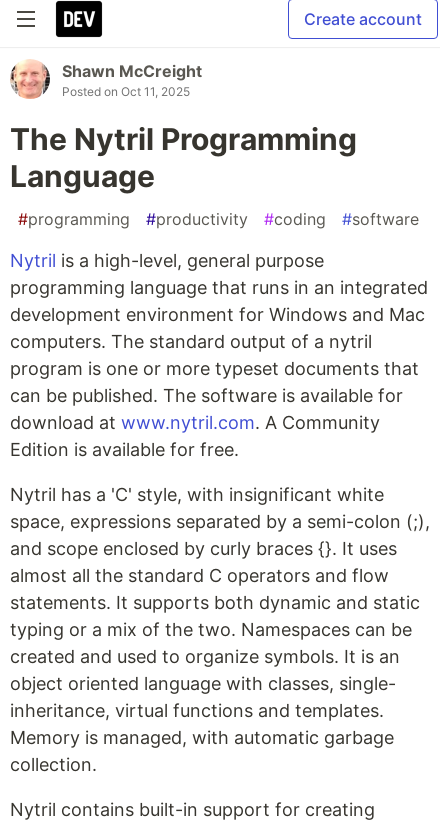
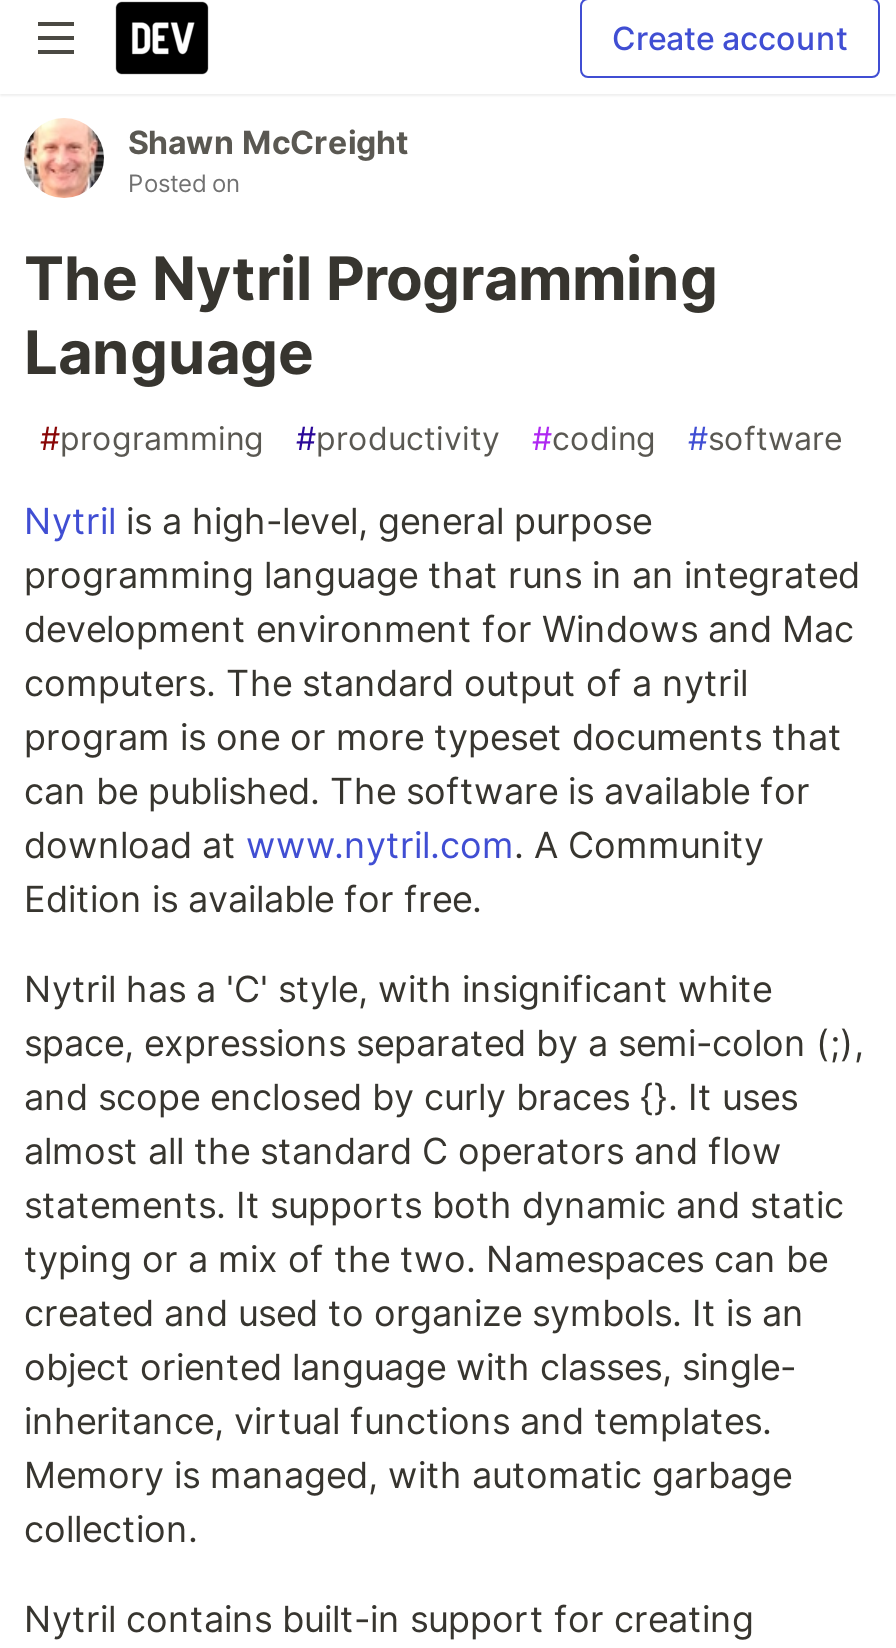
- Posted on Oct 11, 2025
+ Posted on
